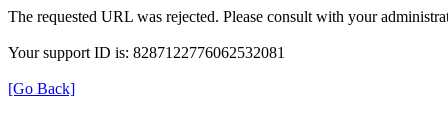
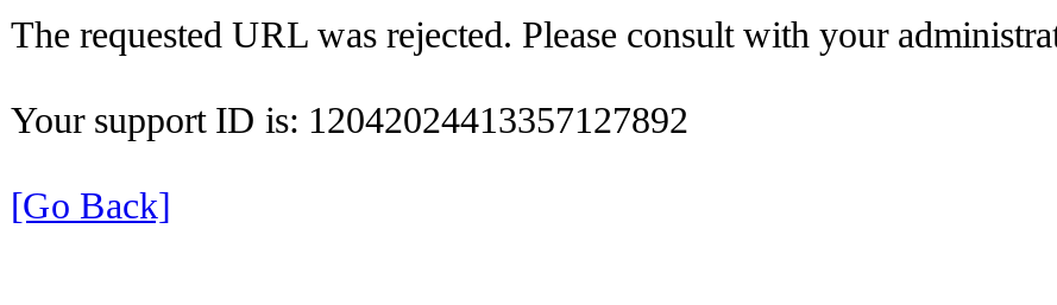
- Your support ID is: 8287122776062532081
+ Your support ID is: 12042024413357127892
